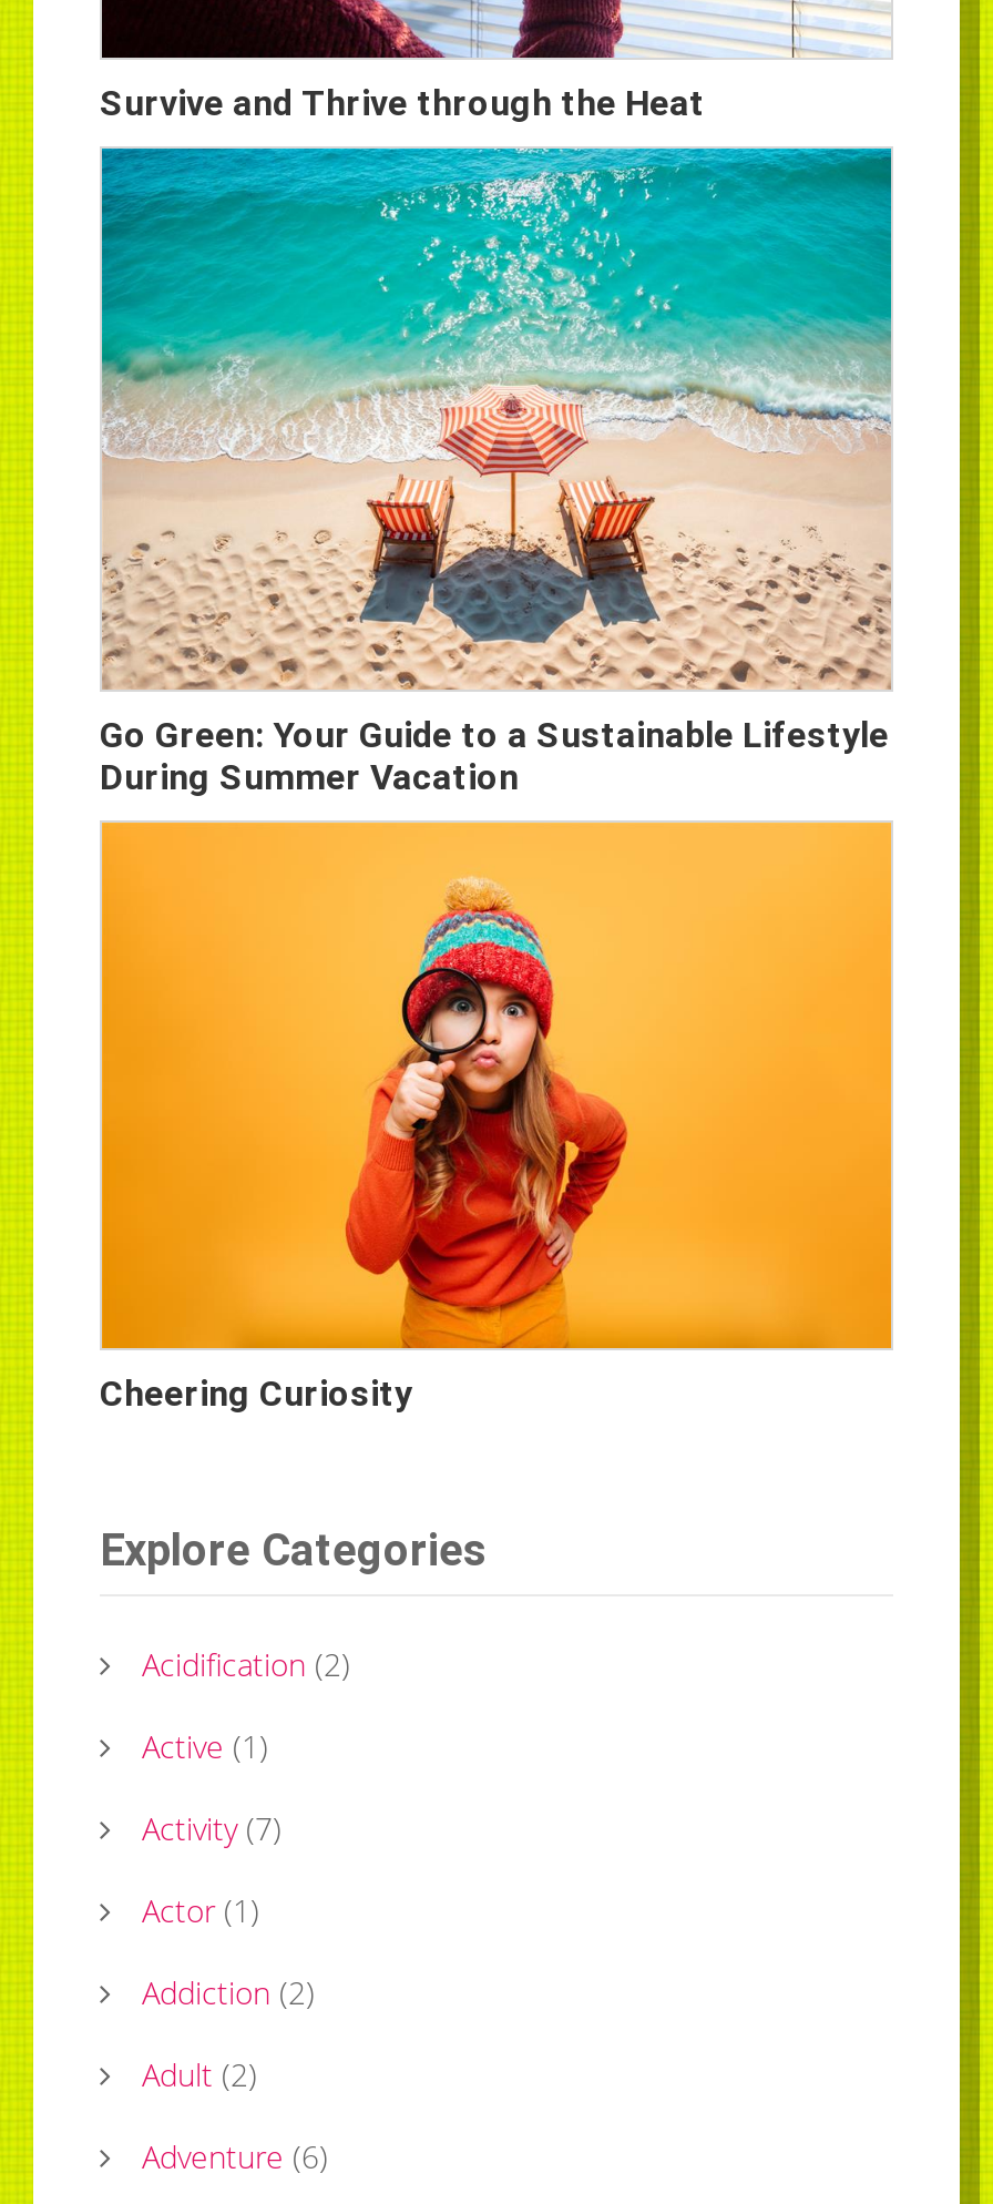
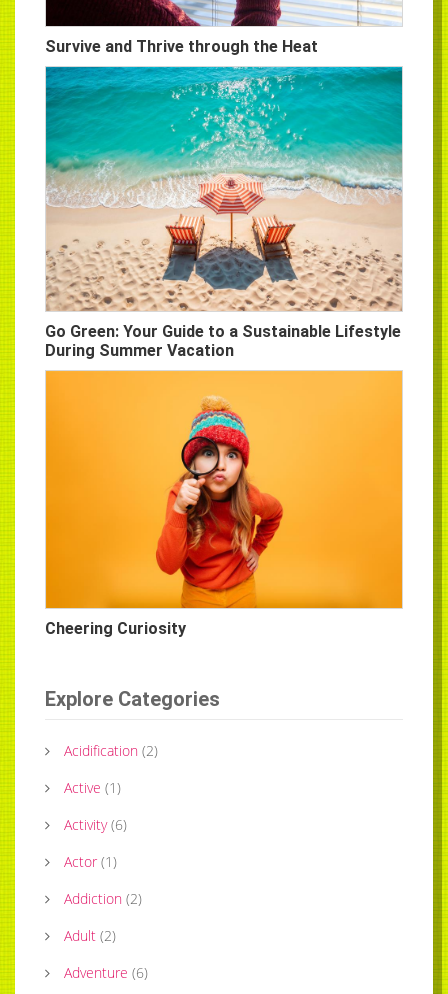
- Activity (7)
+ Activity (6)
